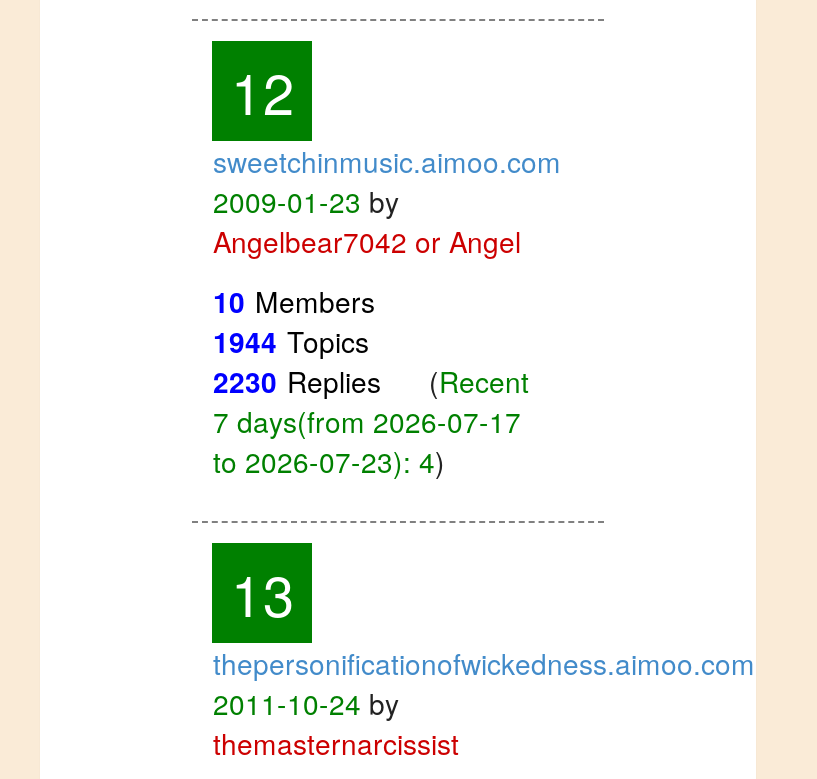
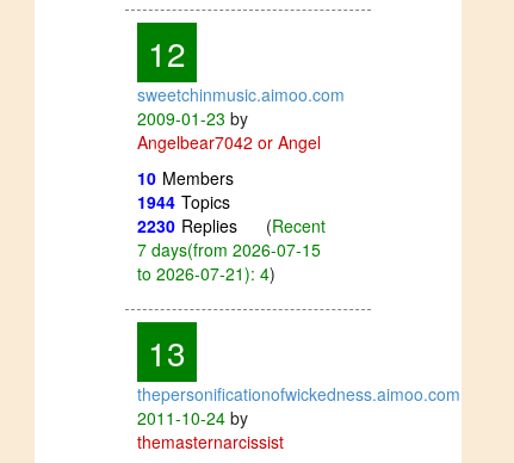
- 7 days(from 2026-07-17
+ 7 days(from 2026-07-15

- to 2026-07-23): 4)
+ to 2026-07-21): 4)
